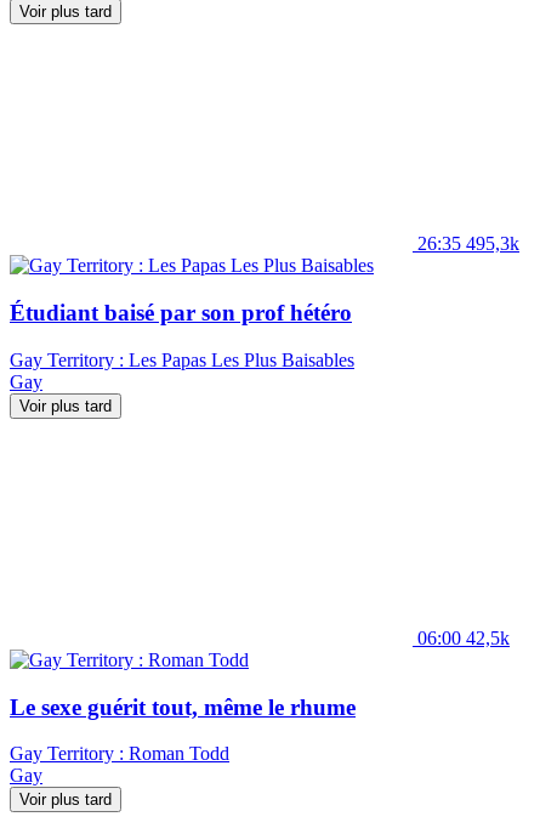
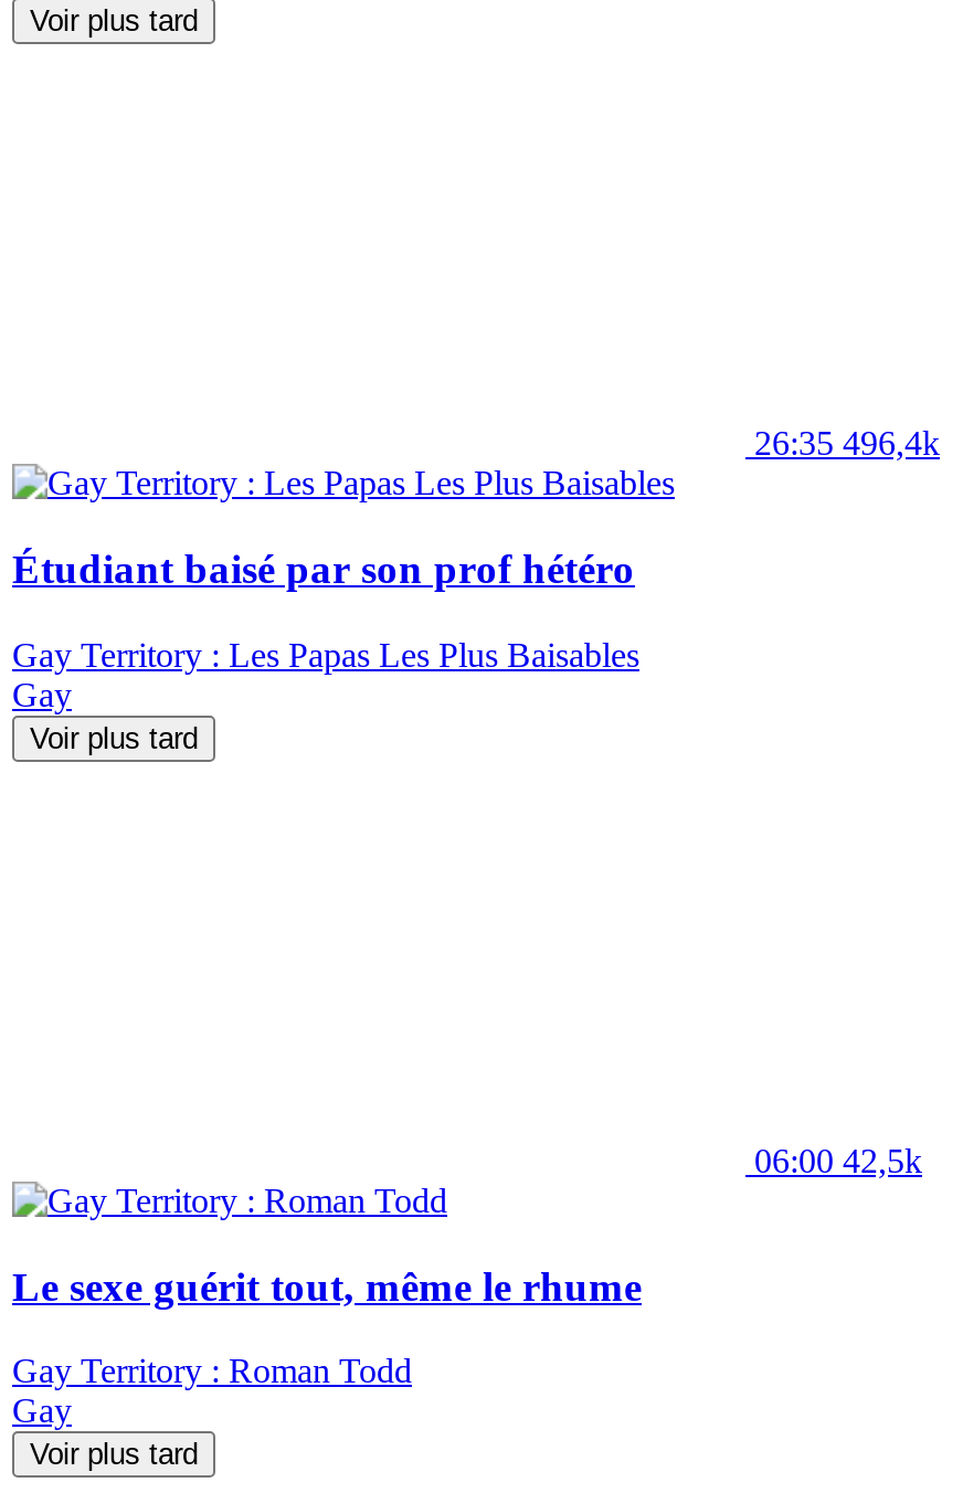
- 26:35 495,3k
+ 26:35 496,4k
